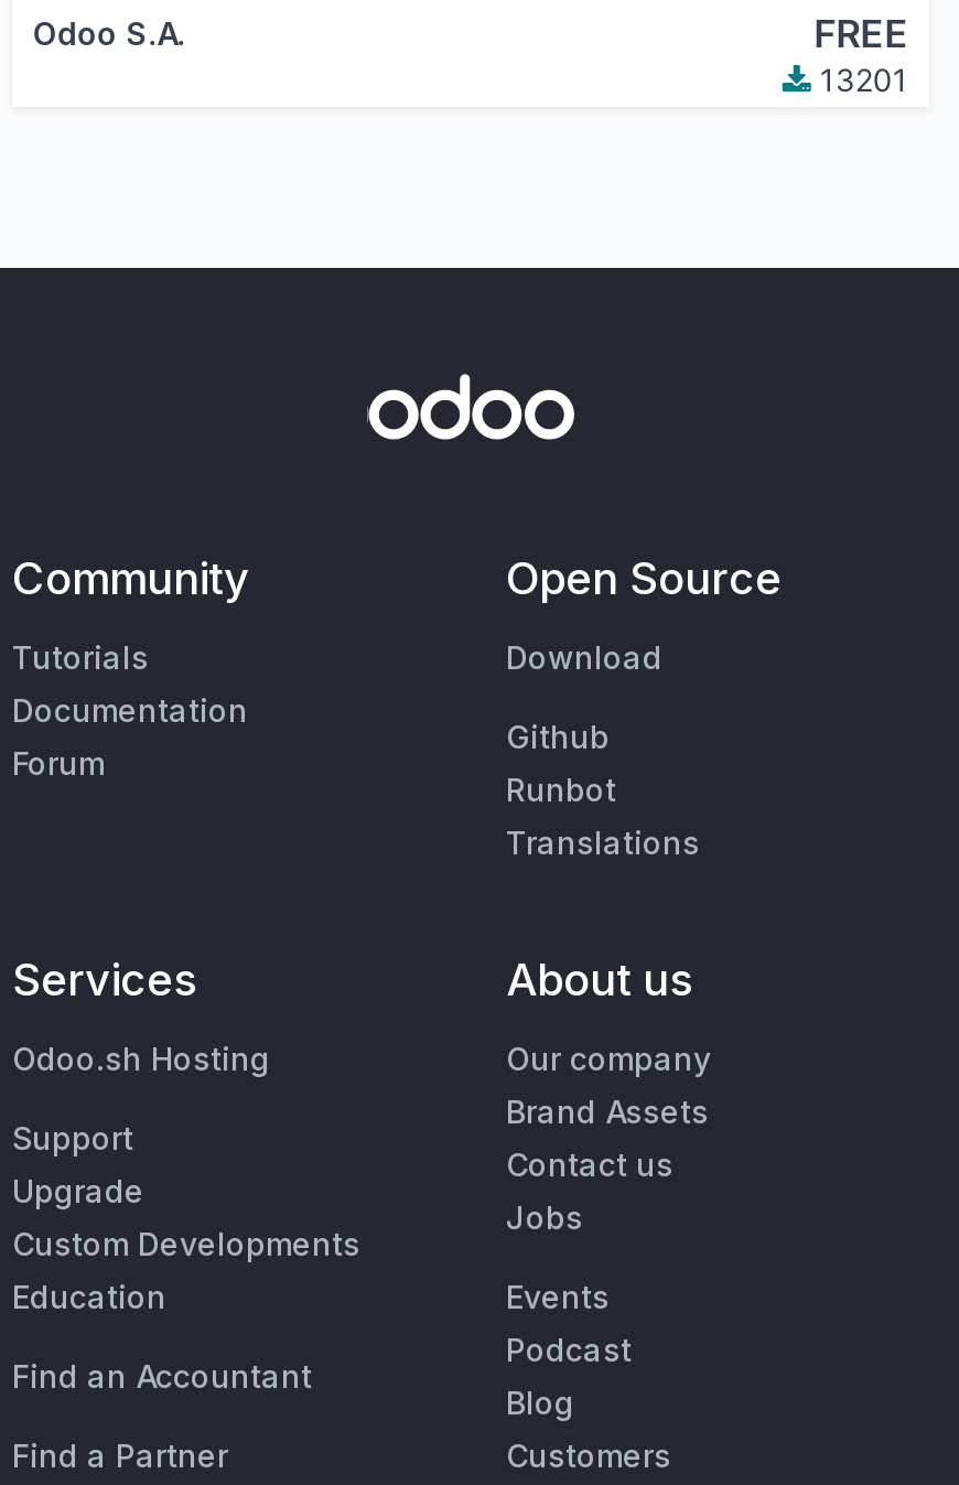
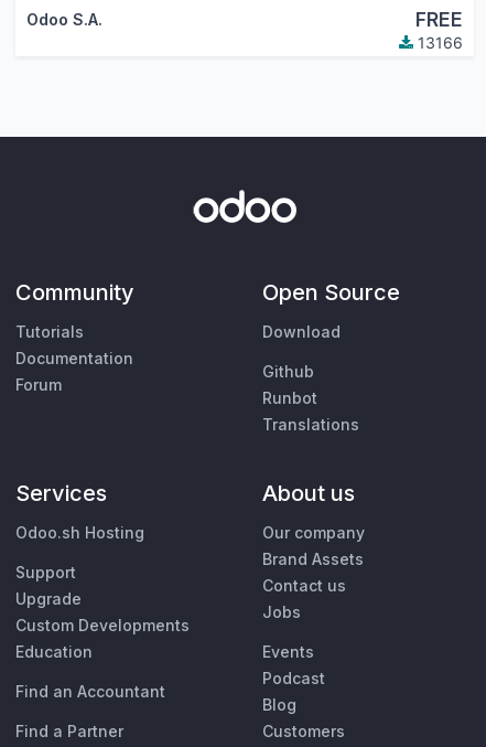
- 13201
+ 13166
